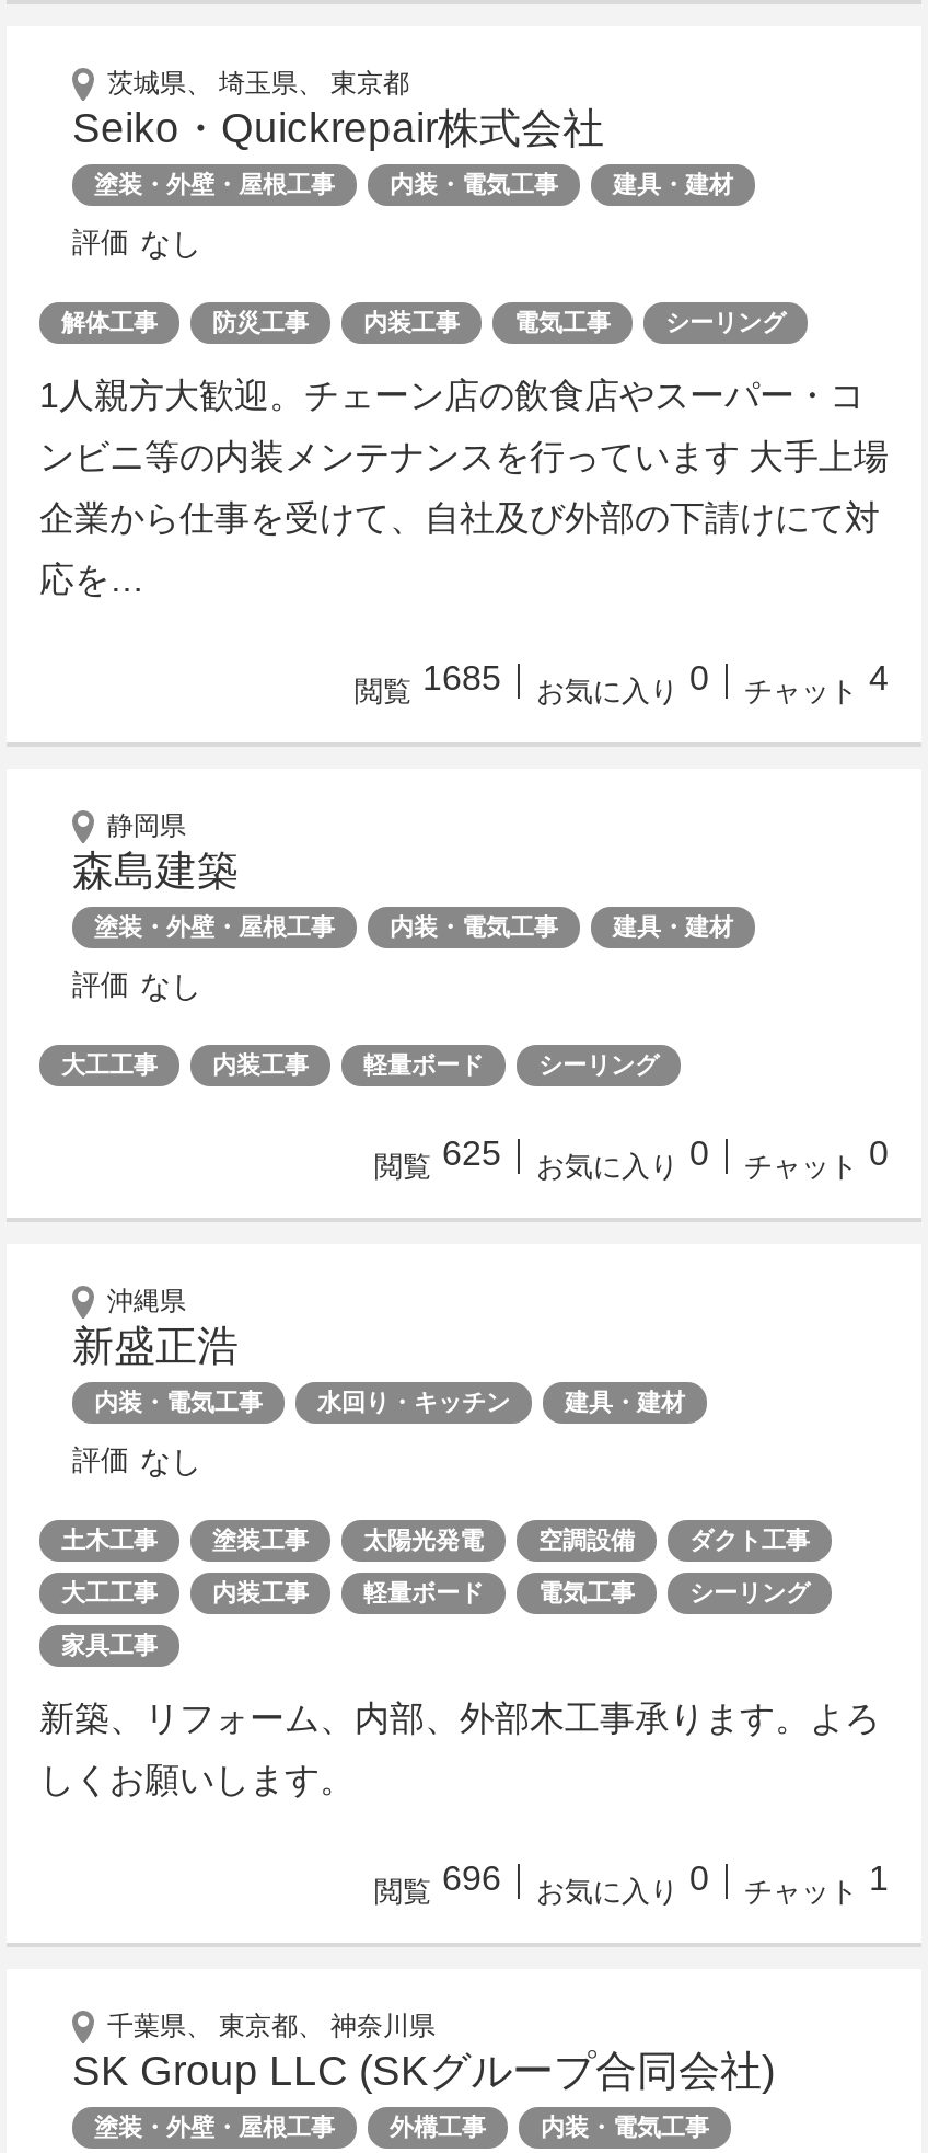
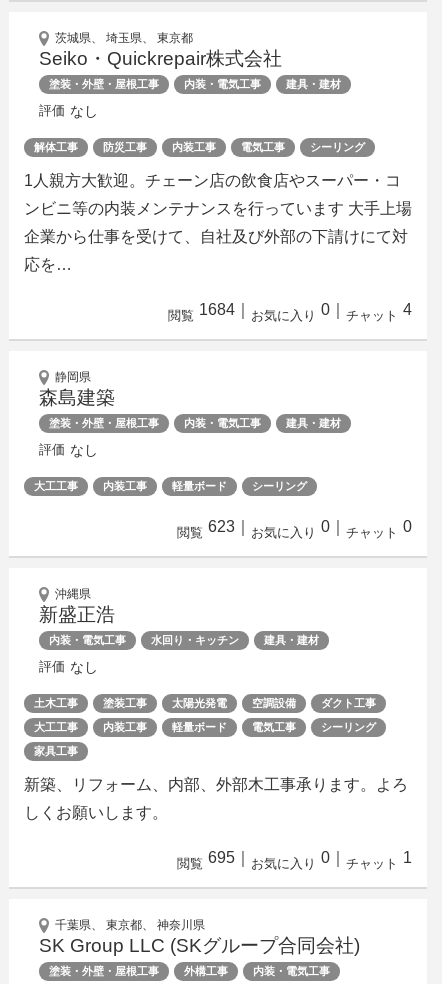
- 閲覧 1685｜お気に入り 0｜チャット 4
+ 閲覧 1684｜お気に入り 0｜チャット 4

- 閲覧 625｜お気に入り 0｜チャット 0
+ 閲覧 623｜お気に入り 0｜チャット 0

- 閲覧 696｜お気に入り 0｜チャット 1
+ 閲覧 695｜お気に入り 0｜チャット 1
